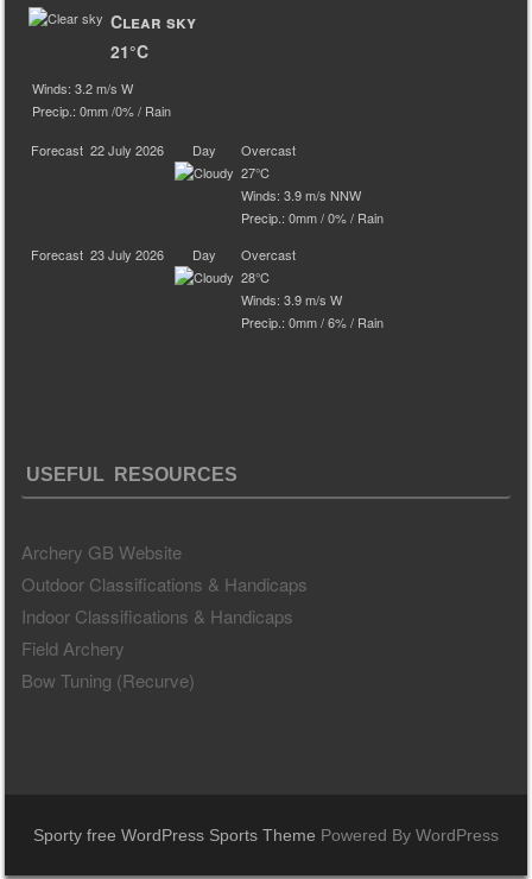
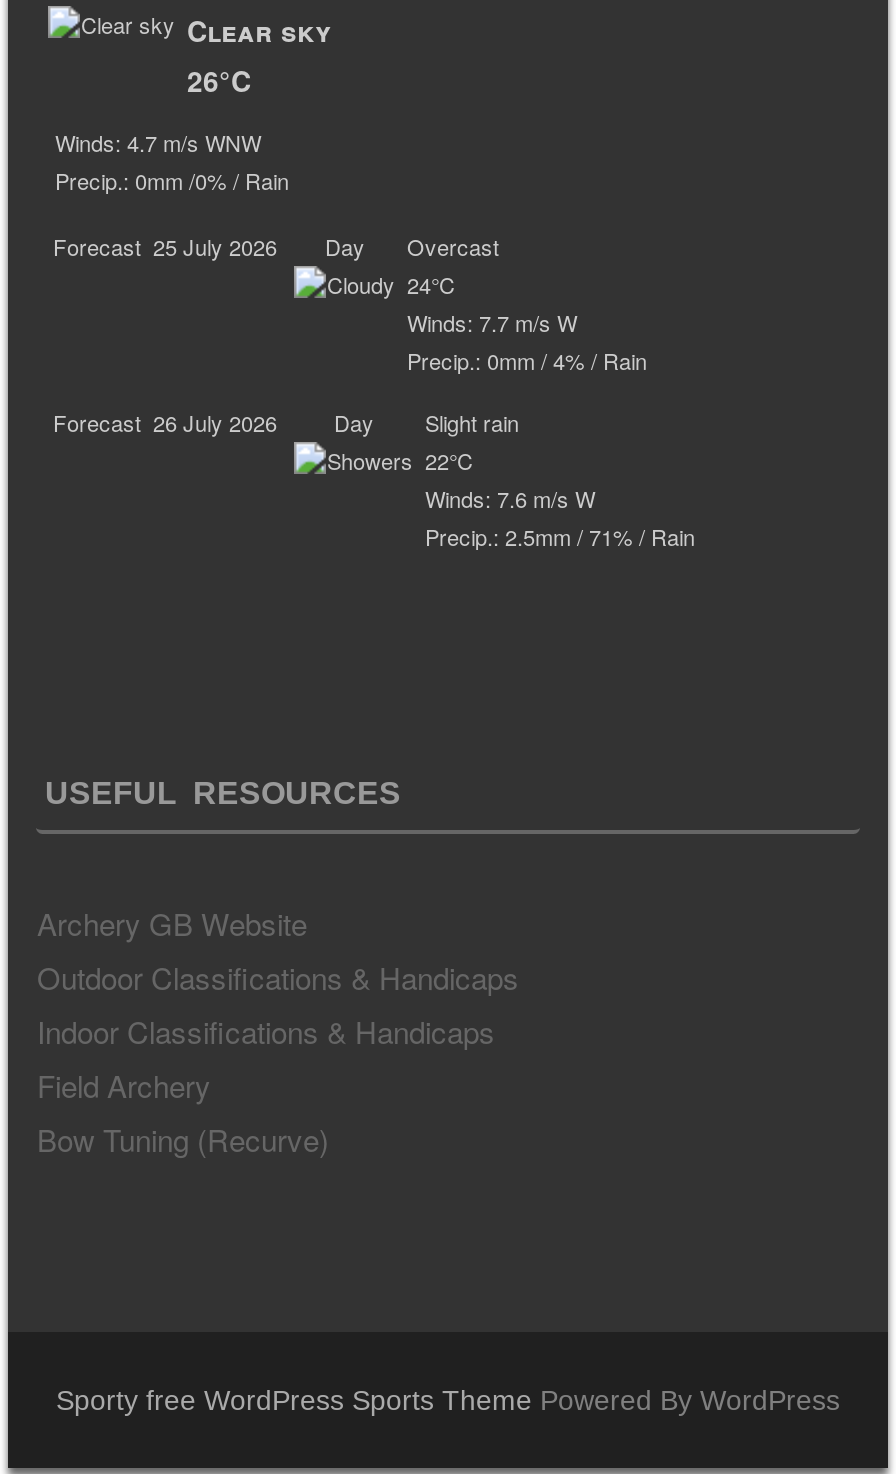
- 21°C
+ 26°C

- Winds: 3.2 m/s W
+ Winds: 4.7 m/s WNW

- Forecast 22 July 2026
+ Forecast 25 July 2026

- 27°C
- Winds: 3.9 m/s NNW
- Precip.: 0mm / 0% / Rain
+ 24°C
+ Winds: 7.7 m/s W
+ Precip.: 0mm / 4% / Rain

- Forecast 23 July 2026
+ Forecast 26 July 2026

- Overcast
- 28°C
- Winds: 3.9 m/s W
- Precip.: 0mm / 6% / Rain
+ Slight rain
+ 22°C
+ Winds: 7.6 m/s W
+ Precip.: 2.5mm / 71% / Rain
